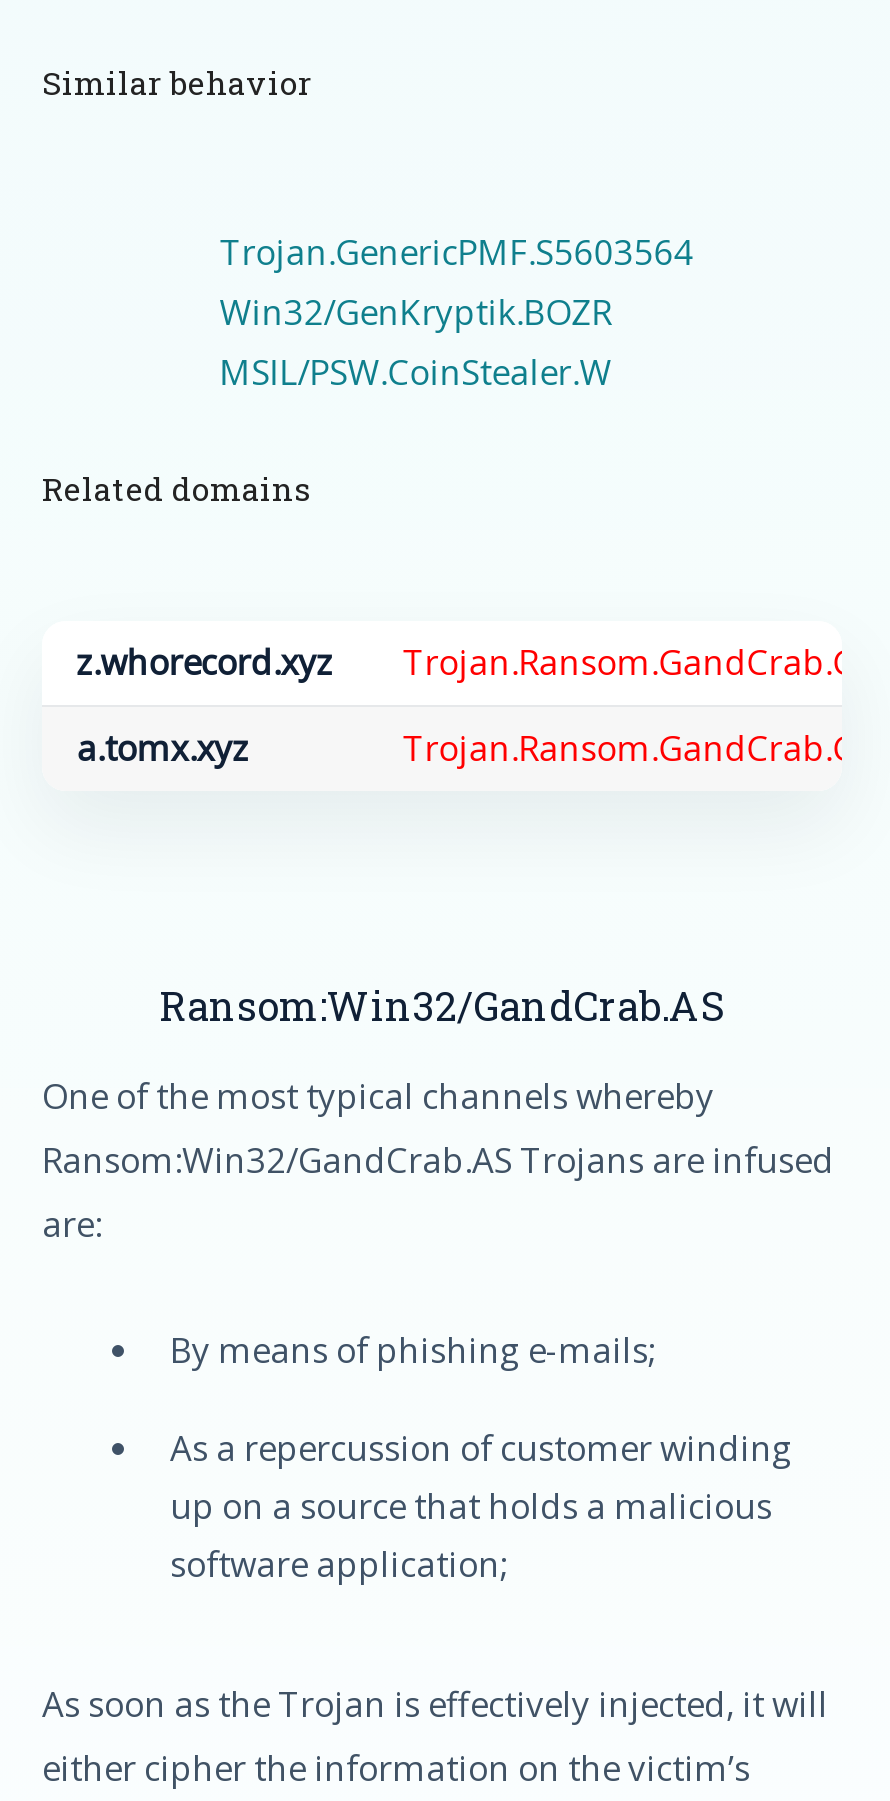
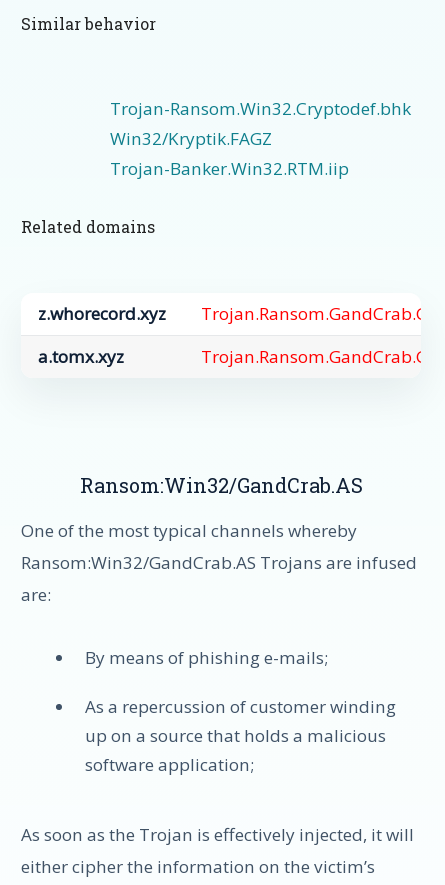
- Trojan.GenericPMF.S5603564
- Win32/GenKryptik.BOZR
- MSIL/PSW.CoinStealer.W
+ Trojan-Ransom.Win32.Cryptodef.bhk
+ Win32/Kryptik.FAGZ
+ Trojan-Banker.Win32.RTM.iip
